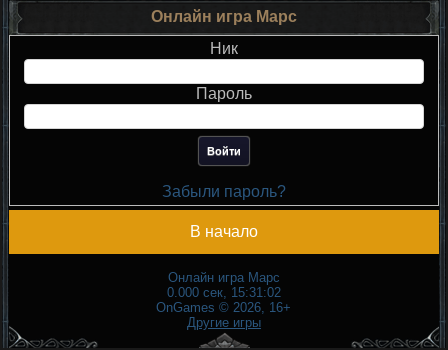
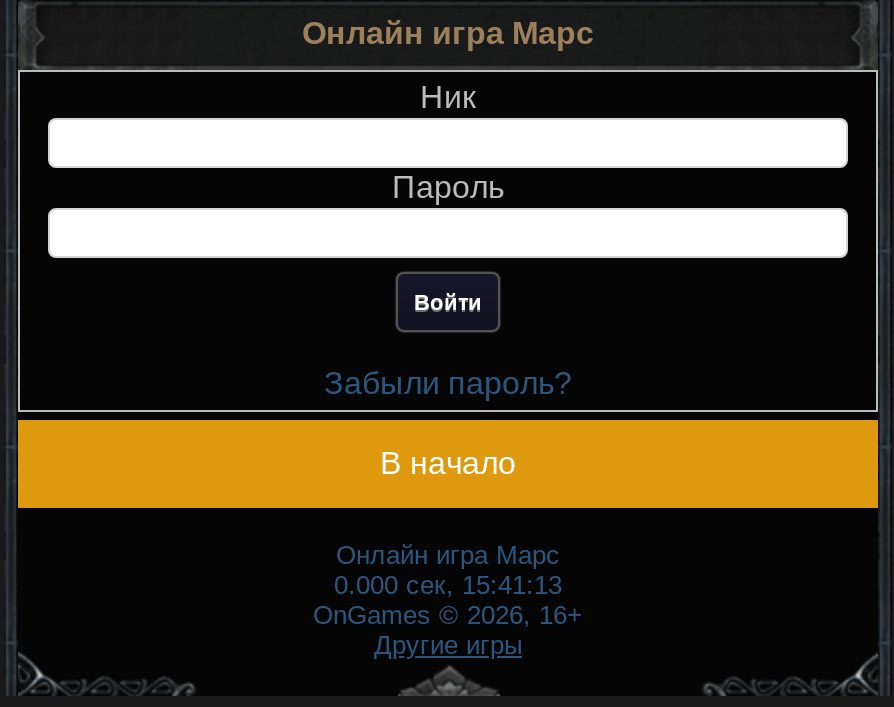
- 0.000 сек, 15:31:02
+ 0.000 сек, 15:41:13
